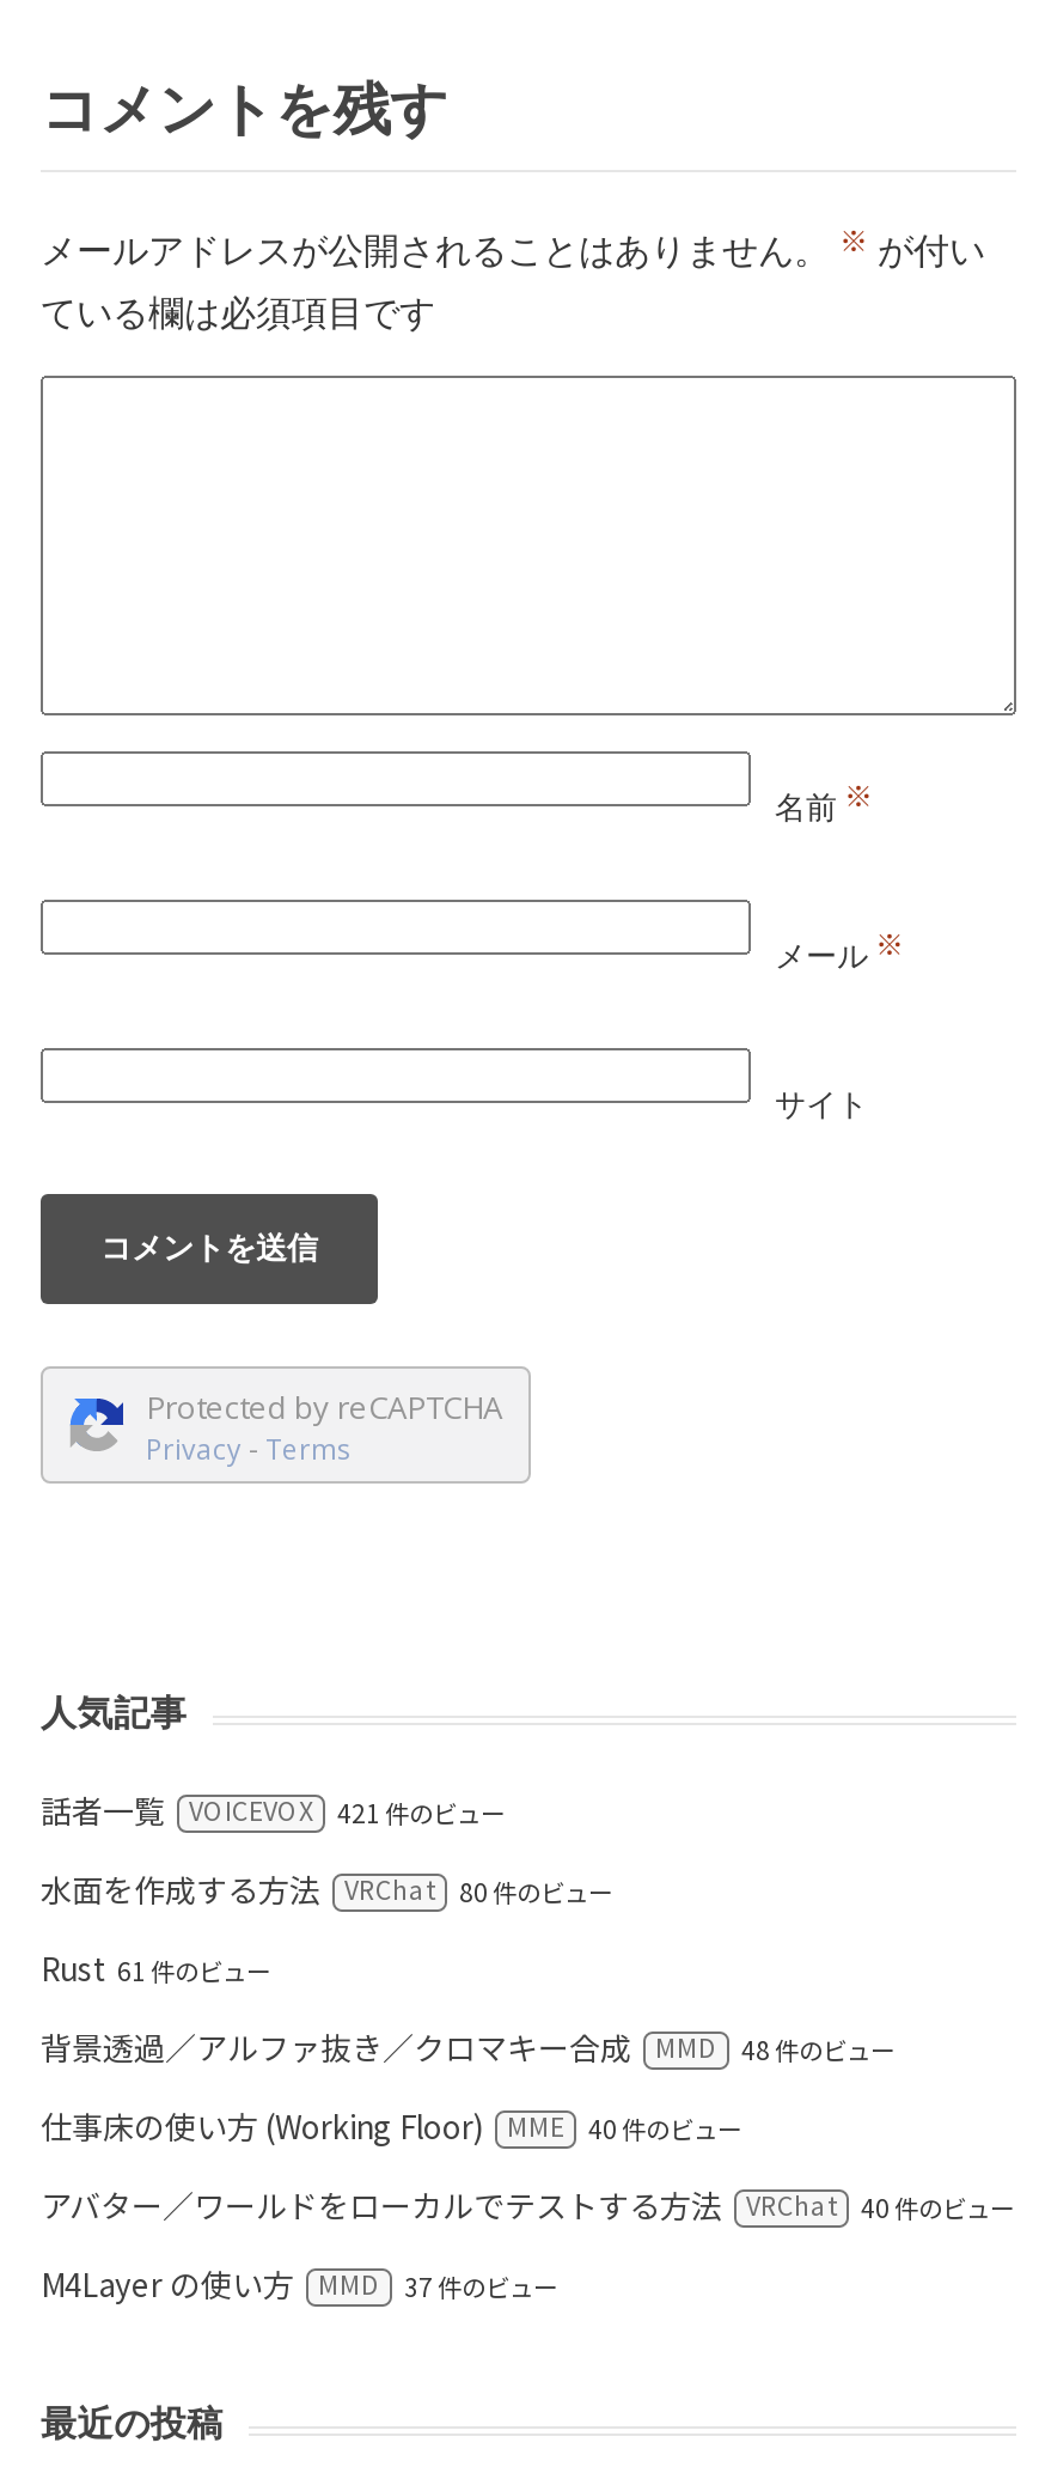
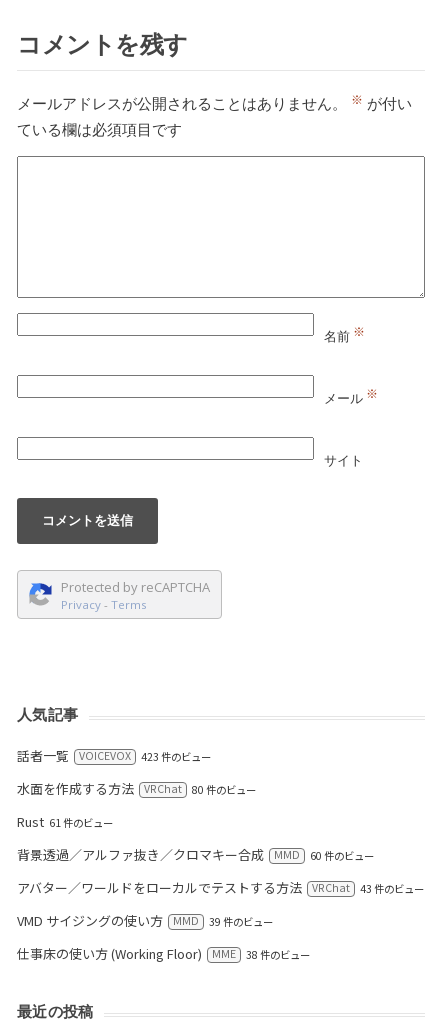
- 話者一覧 VOICEVOX 421 件のビュー
+ 話者一覧 VOICEVOX 423 件のビュー

- 48 件のビュー
- 40 件のビュー
+ 60 件のビュー

moved down: 仕事床の使い方 (Working Floor) MME

- 40 件のビュー
- M4Layer の使い方 MMD
- 37 件のビュー
+ 43 件のビュー
+ VMD サイジングの使い方 MMD
+ 39 件のビュー
+ 38 件のビュー

moved up: アバター／ワールドをローカルでテストする方法 VRChat
